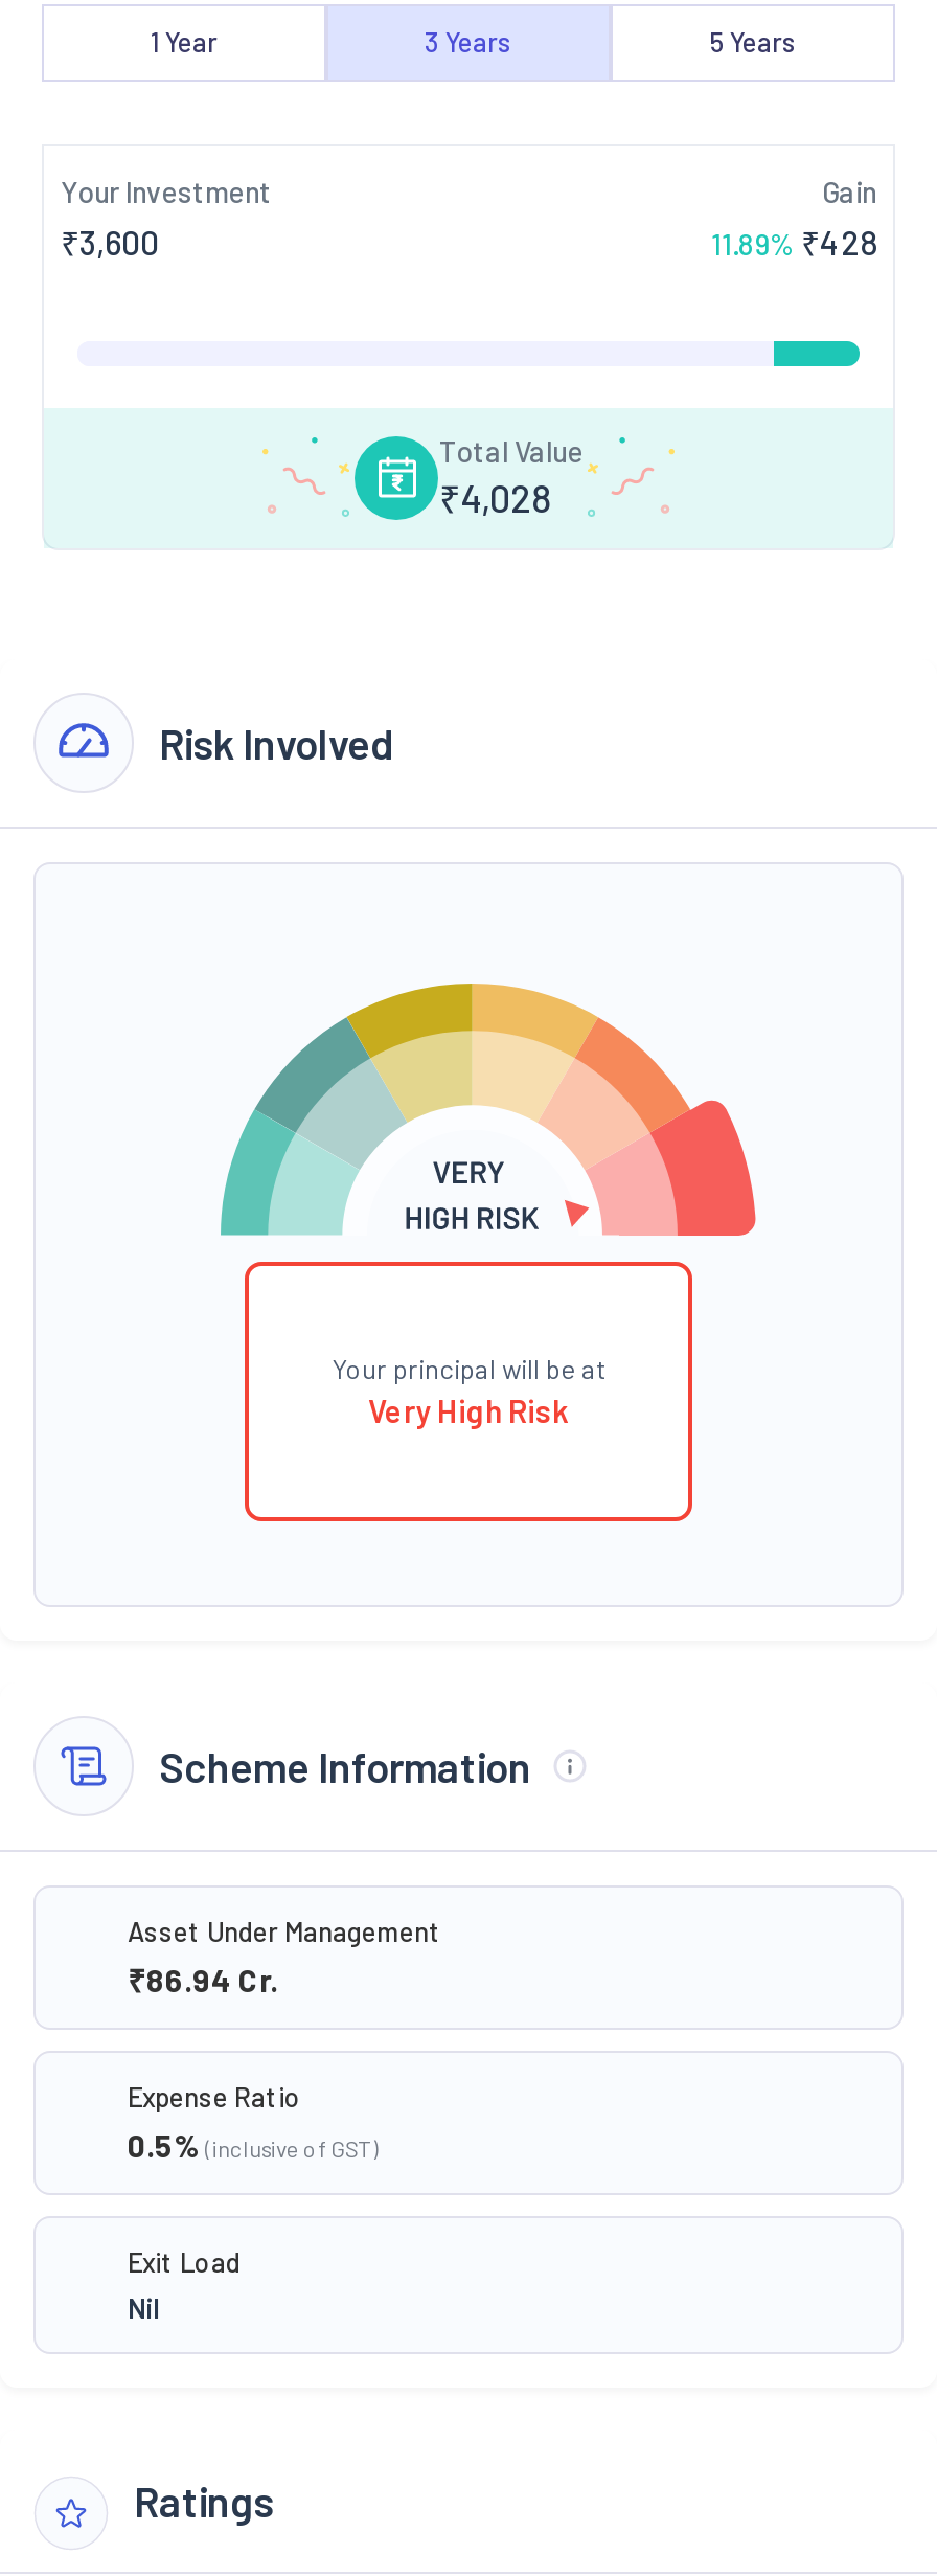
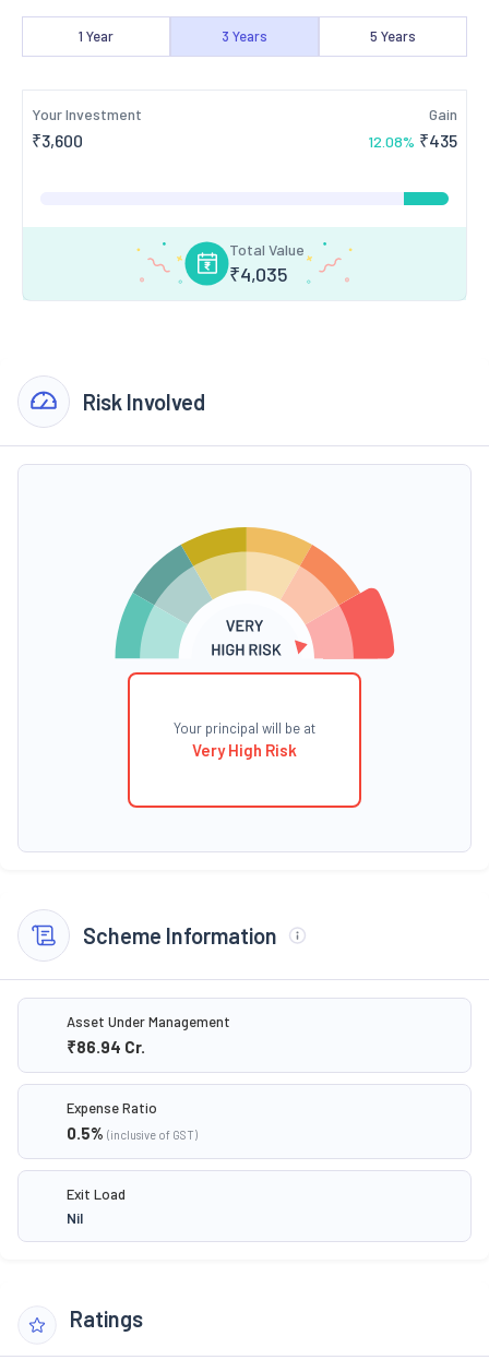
- 11.89% ₹428
+ 12.08% ₹435

- ₹4,028
+ ₹4,035
